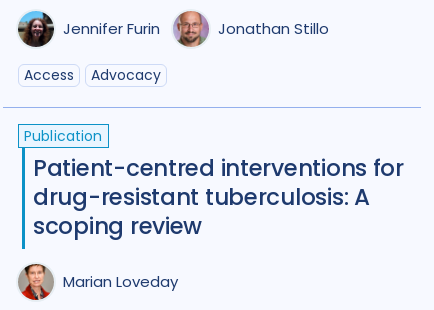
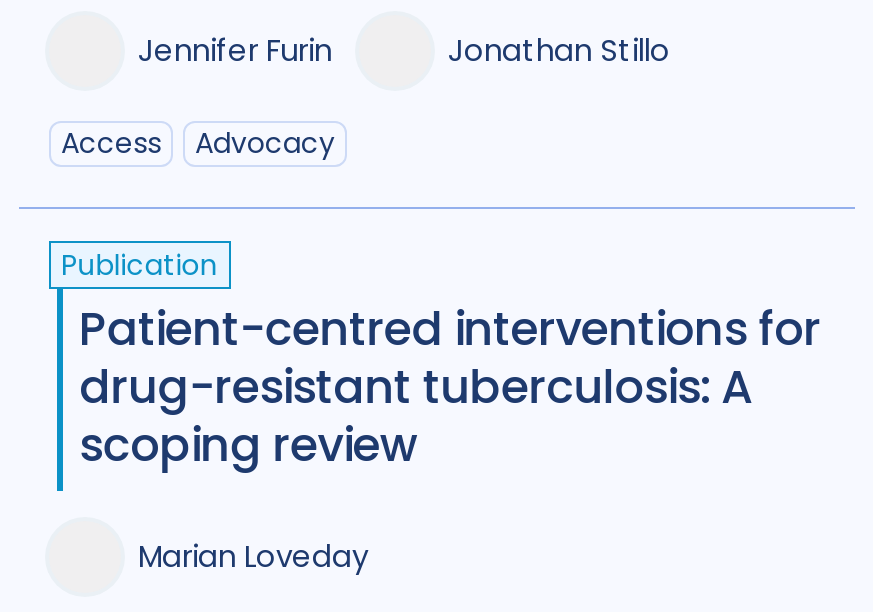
- [image]

- [image]

- [image]
